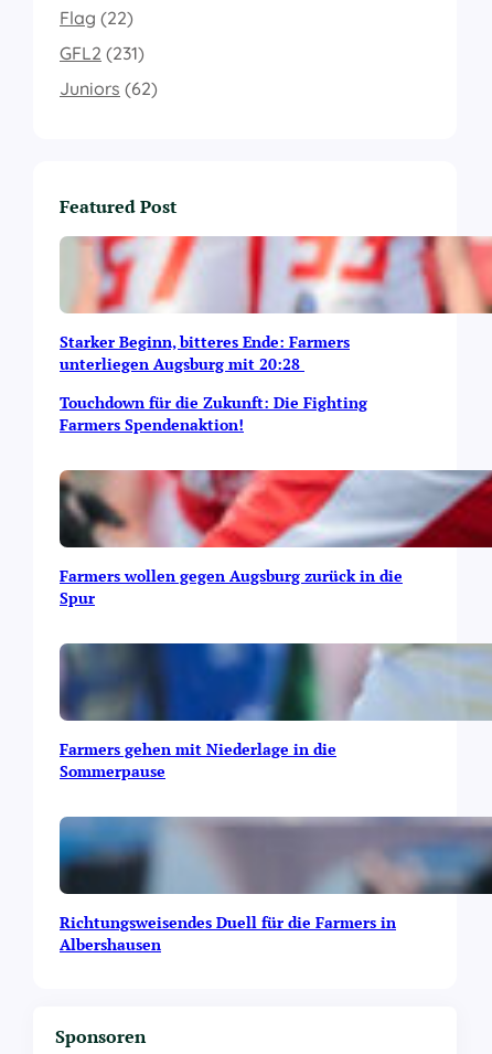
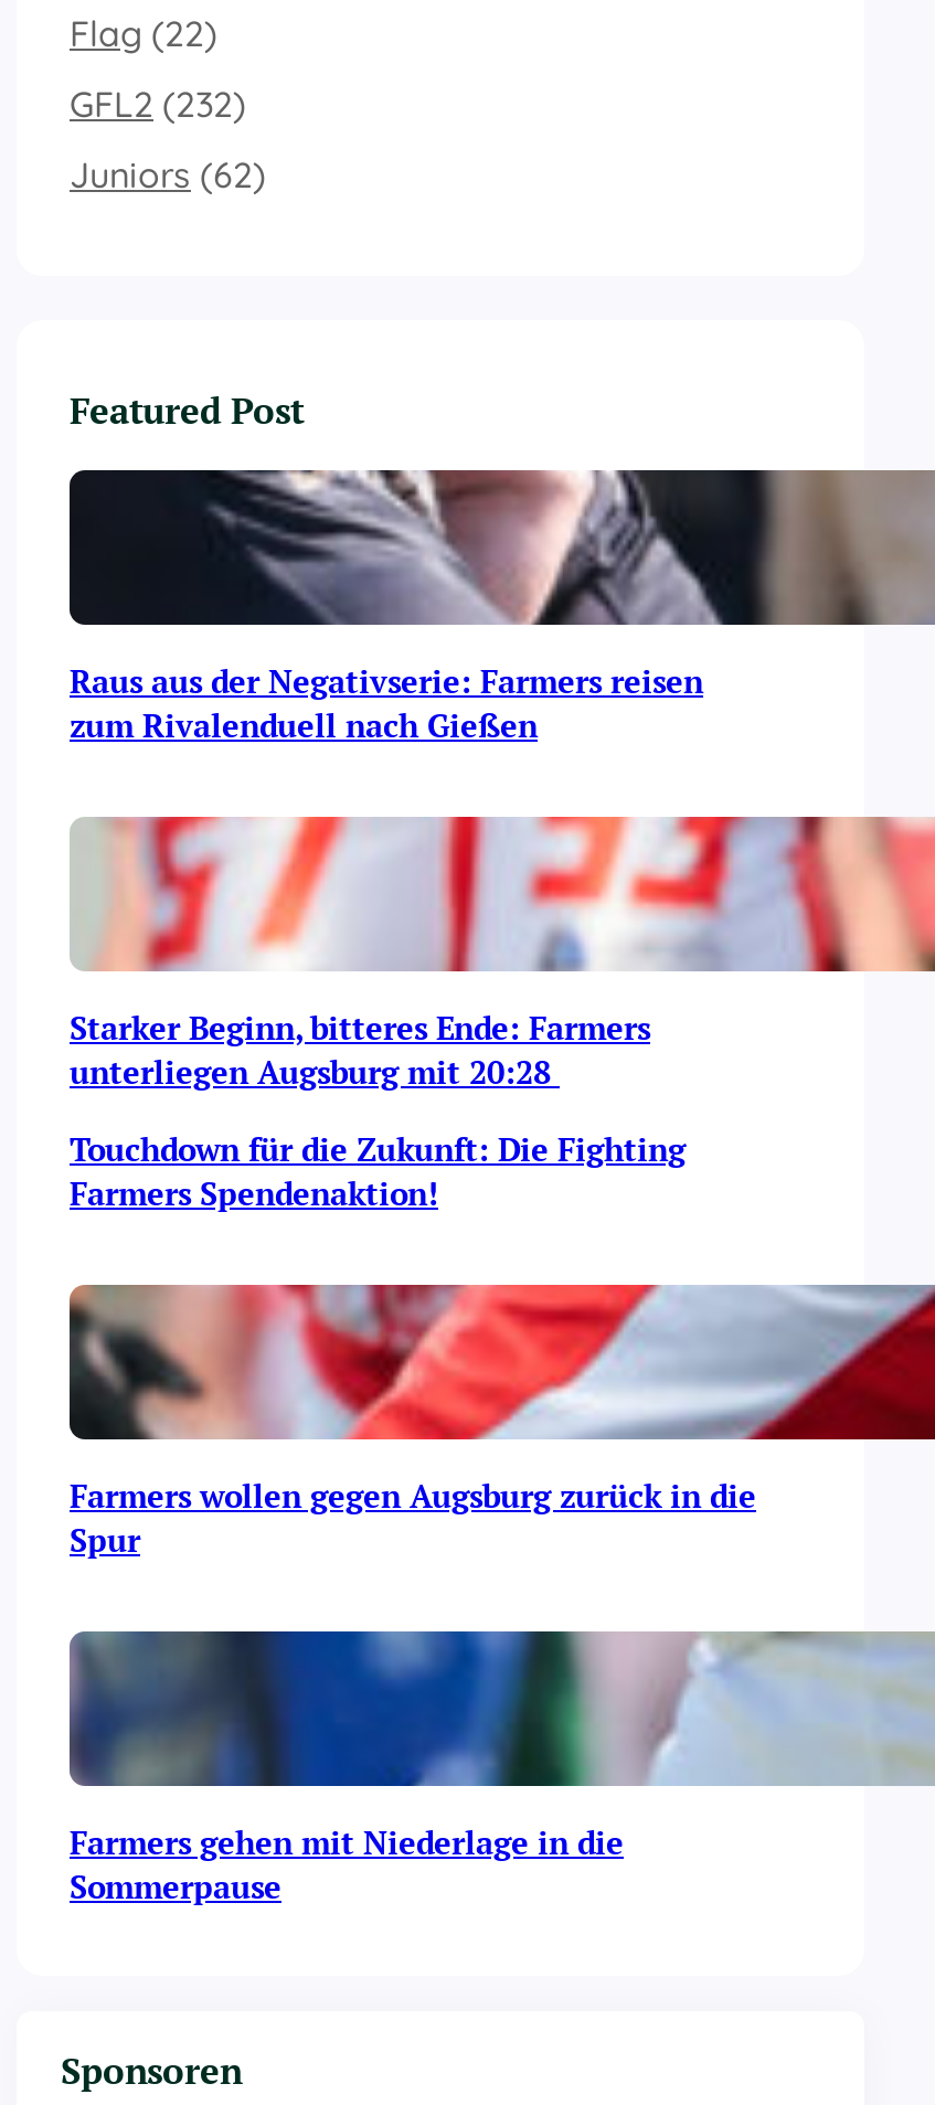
- GFL2 (231)
+ GFL2 (232)

+ [image]
+ Raus aus der Negativserie: Farmers reisen
+ zum Rivalenduell nach Gießen

moved down: [image] | Starker Beginn, bitteres Ende: Farmers | unterliegen Augsburg mit 20:28 | ... | Farmers gehen mit Niederlage in die | Sommerpause

- [image]
- Richtungsweisendes Duell für die Farmers in
- Albershausen
